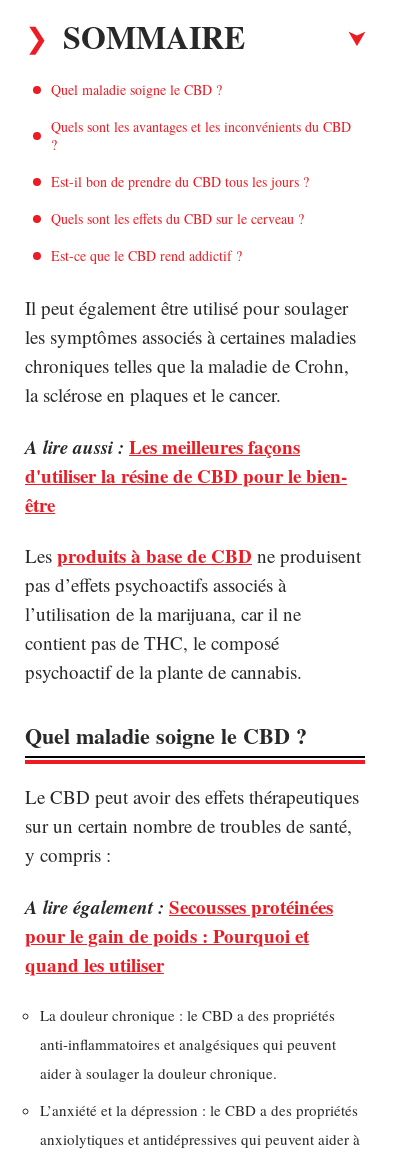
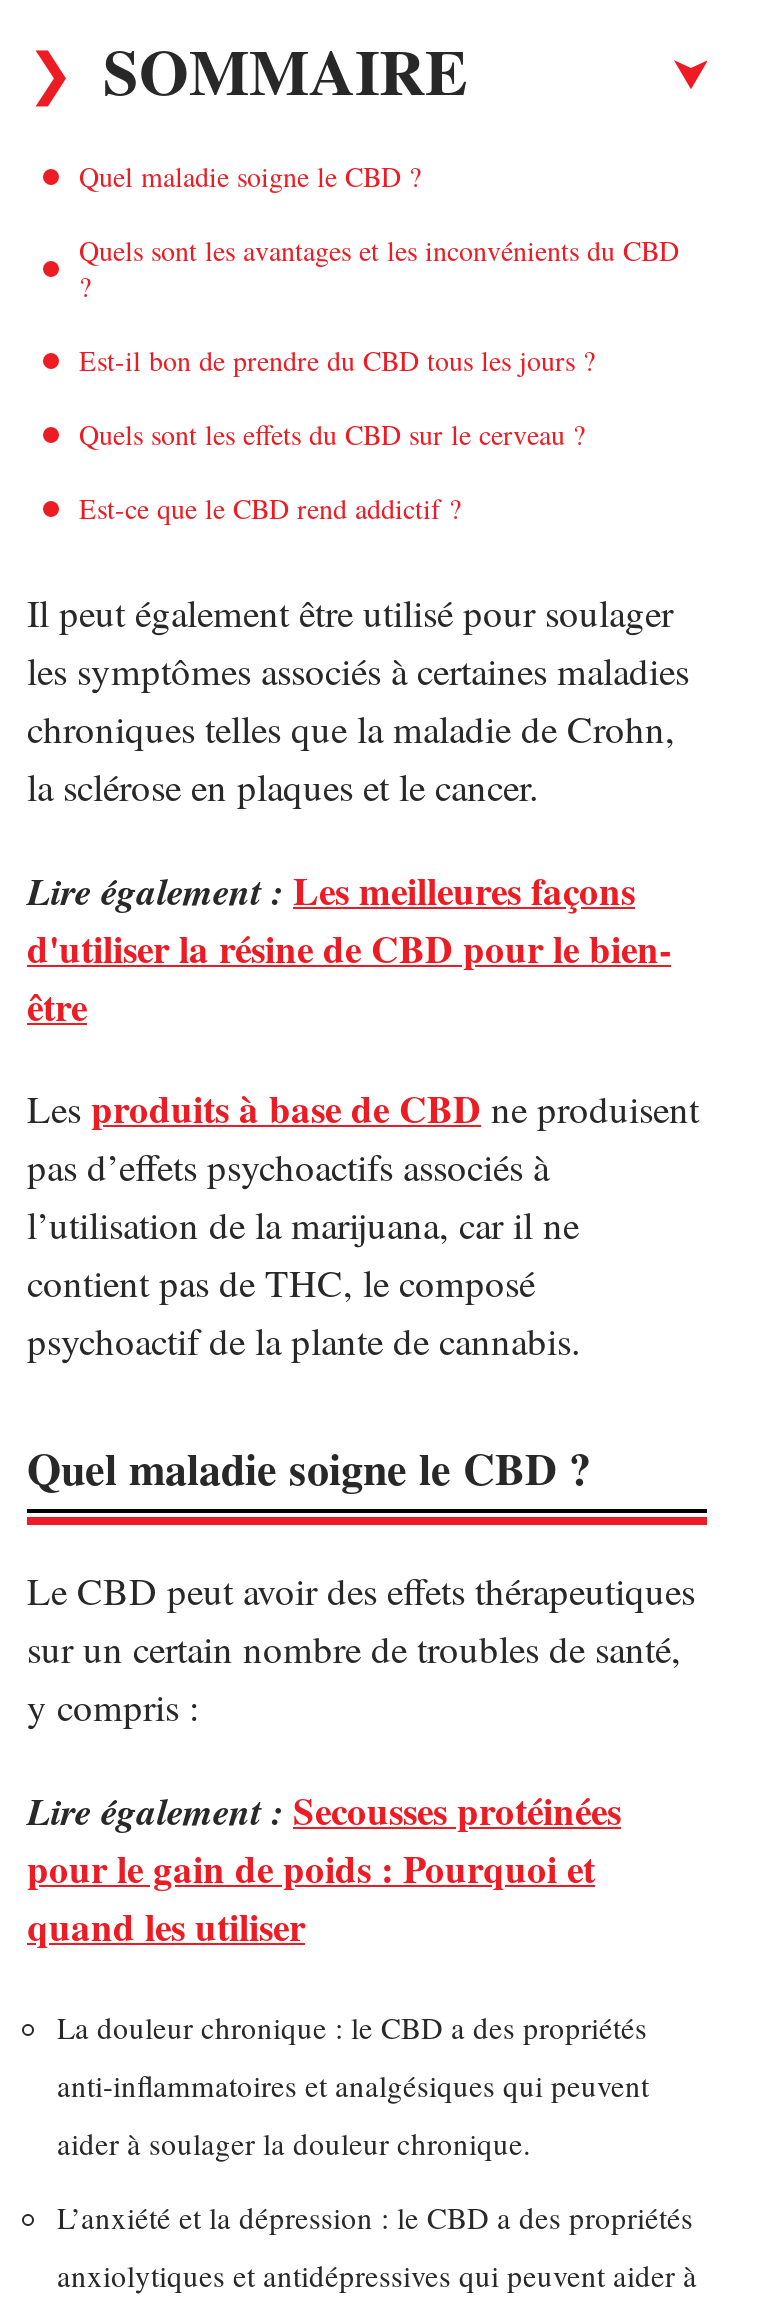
- A lire aussi : Les meilleures façons
+ Lire également : Les meilleures façons

- A lire également : Secousses protéinées
+ Lire également : Secousses protéinées
